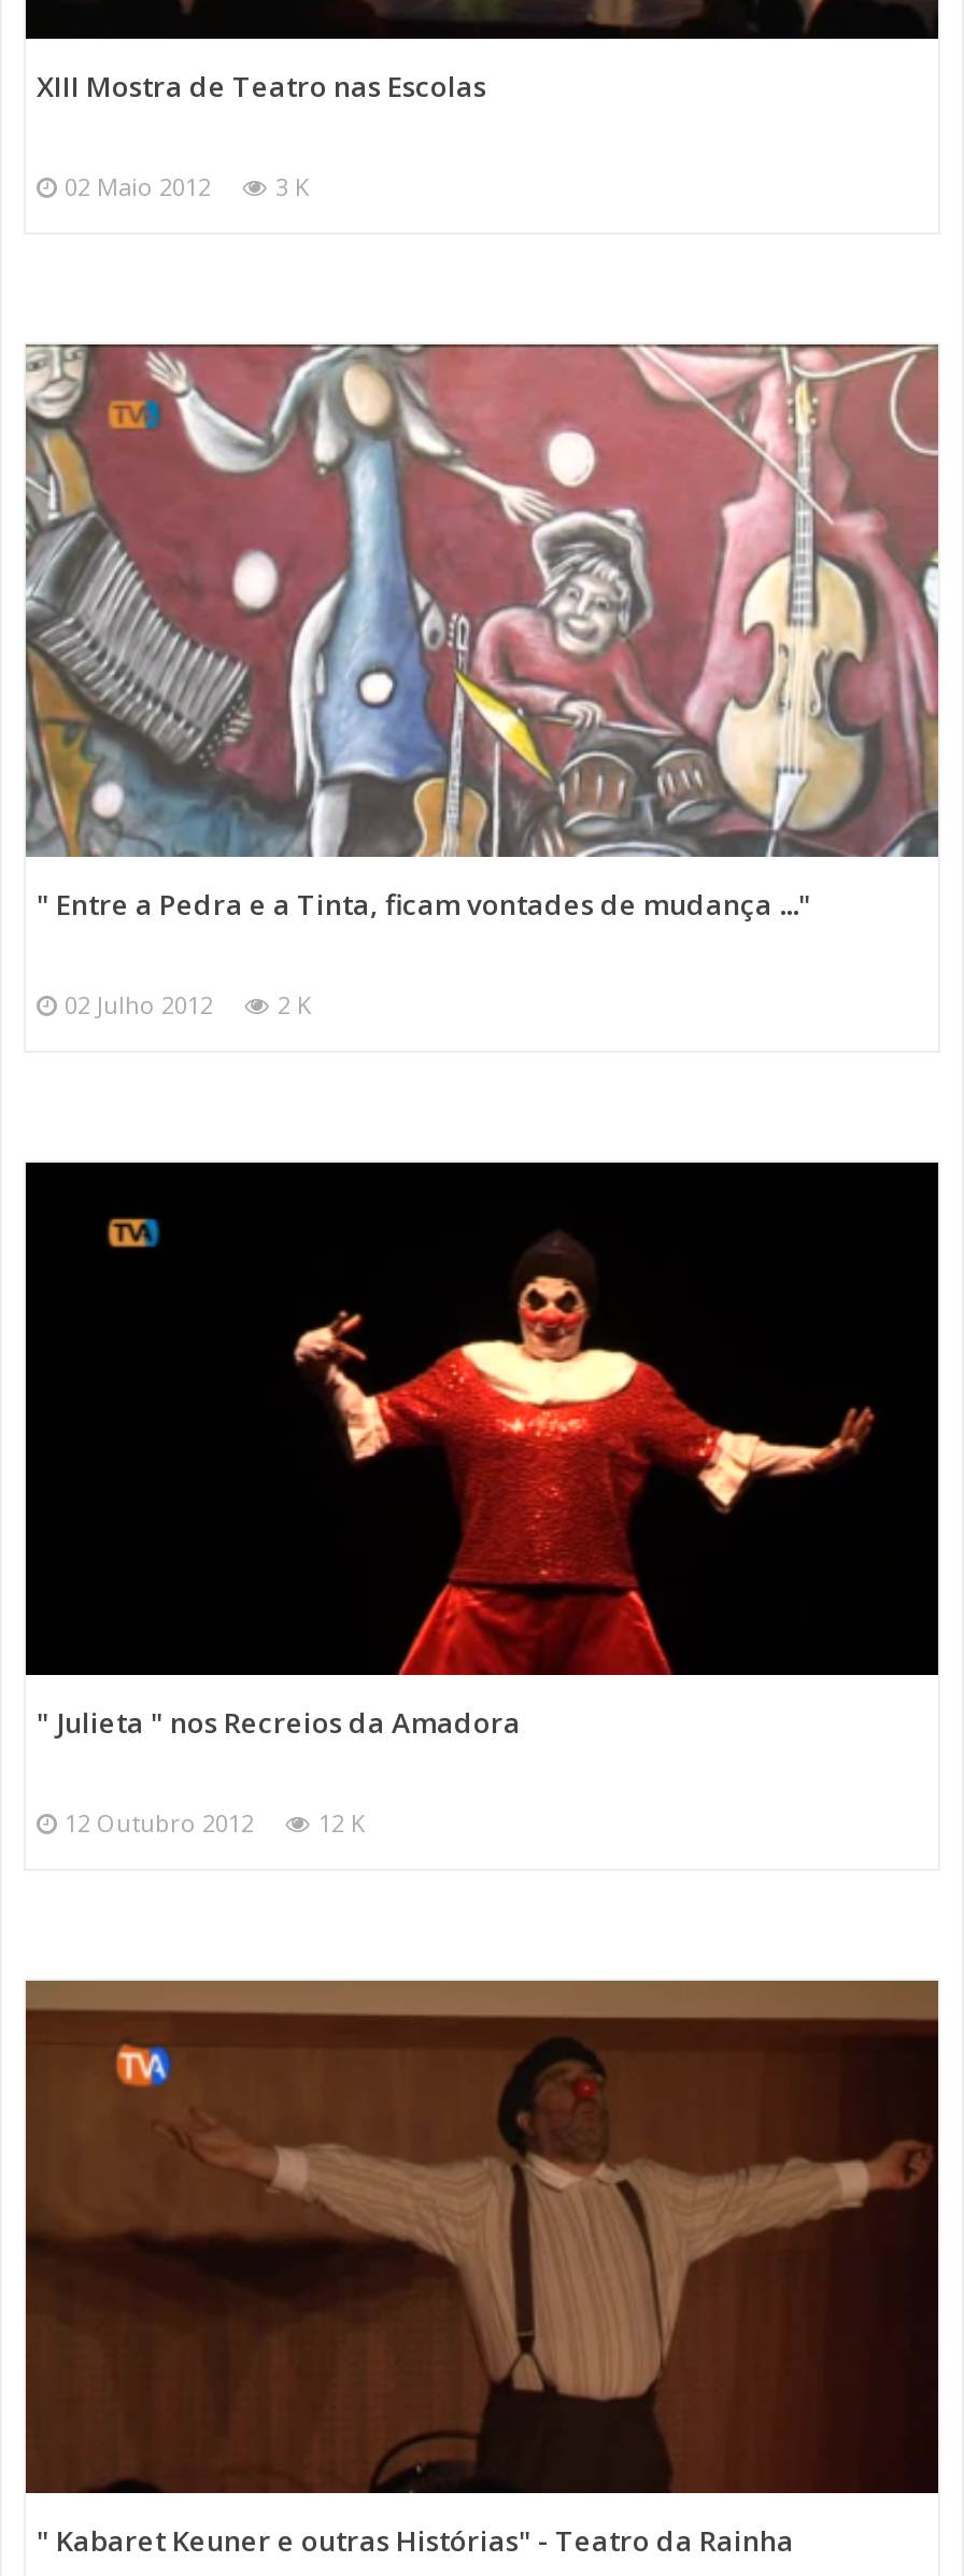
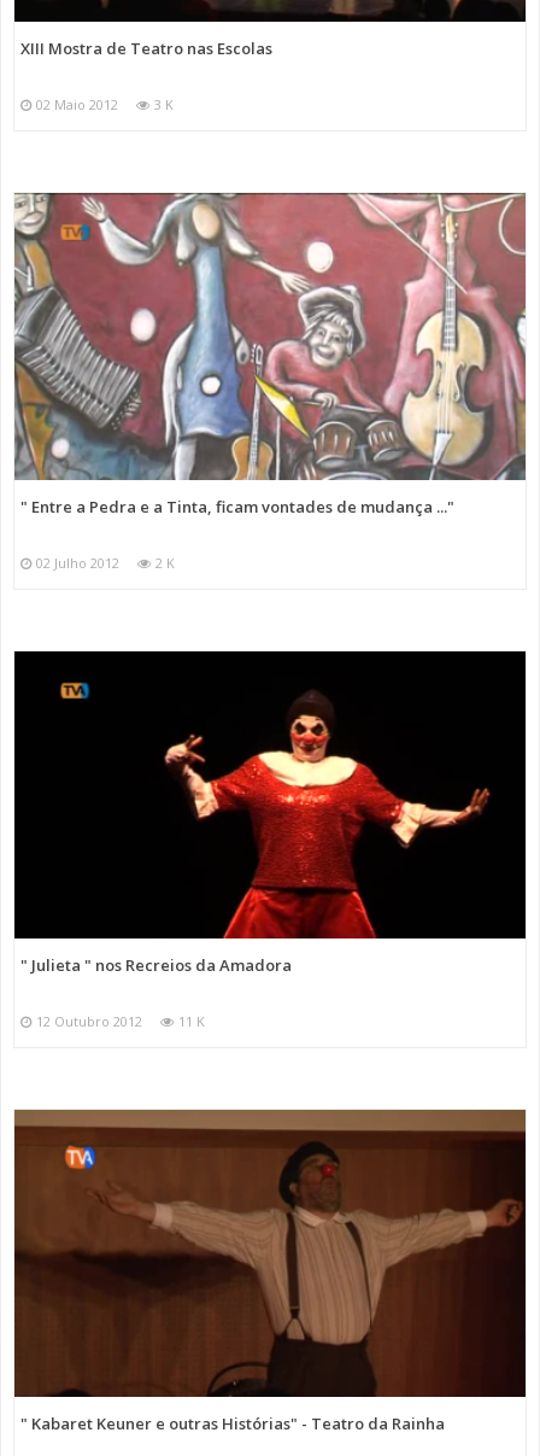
- 12 Outubro 2012 12 K
+ 12 Outubro 2012 11 K
